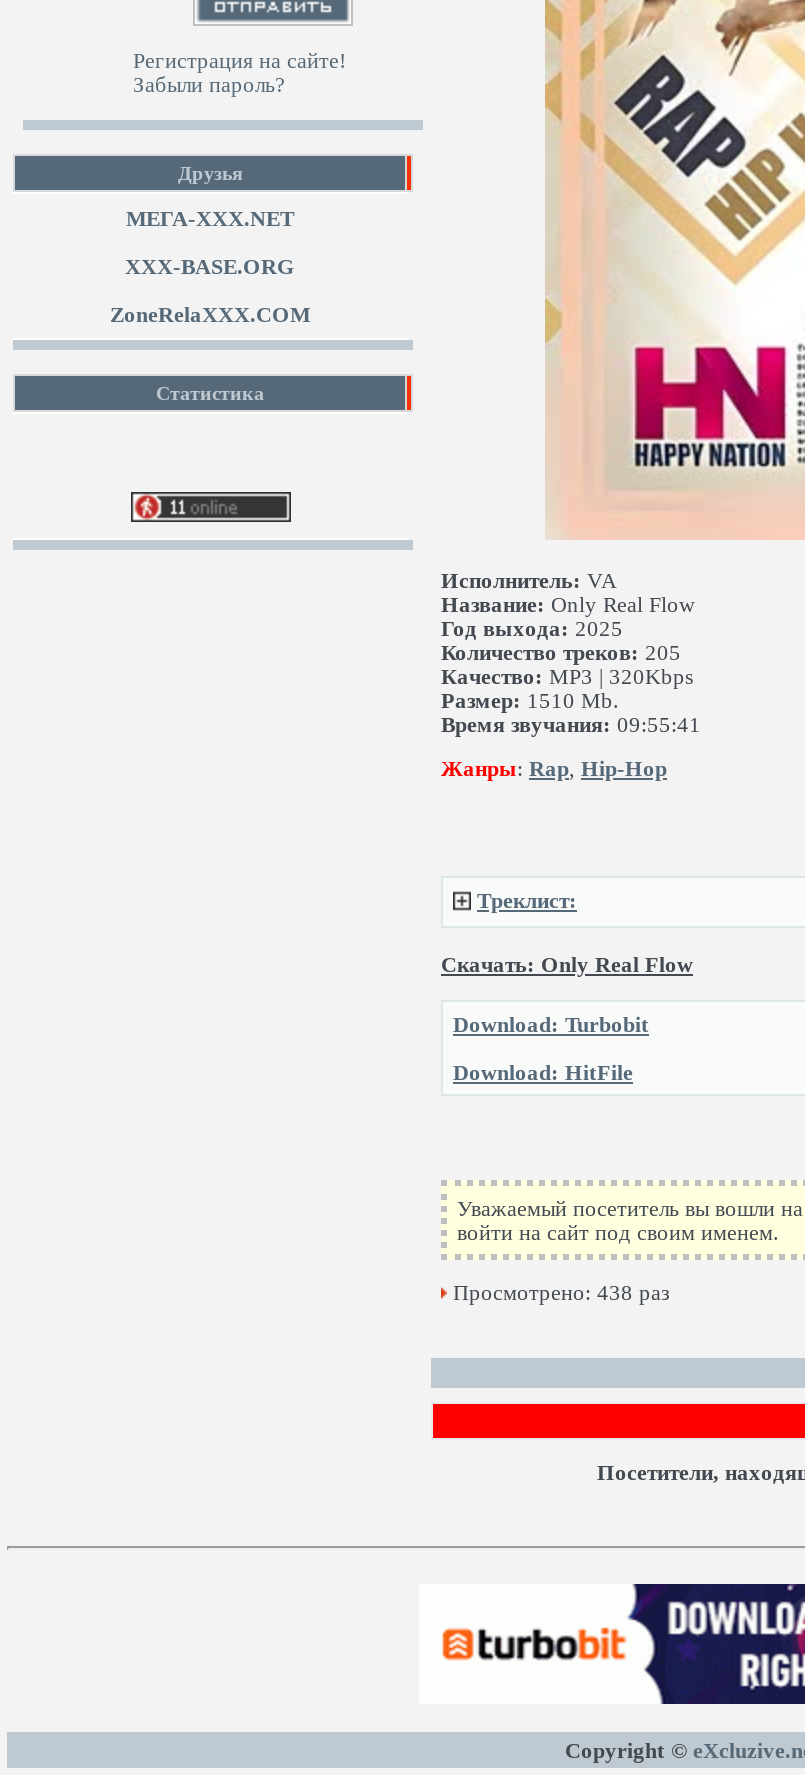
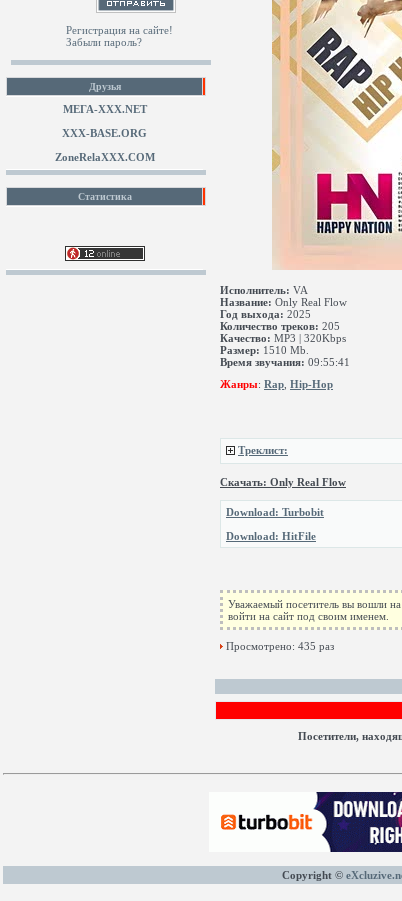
- Просмотрено: 438 раз
+ Просмотрено: 435 раз
